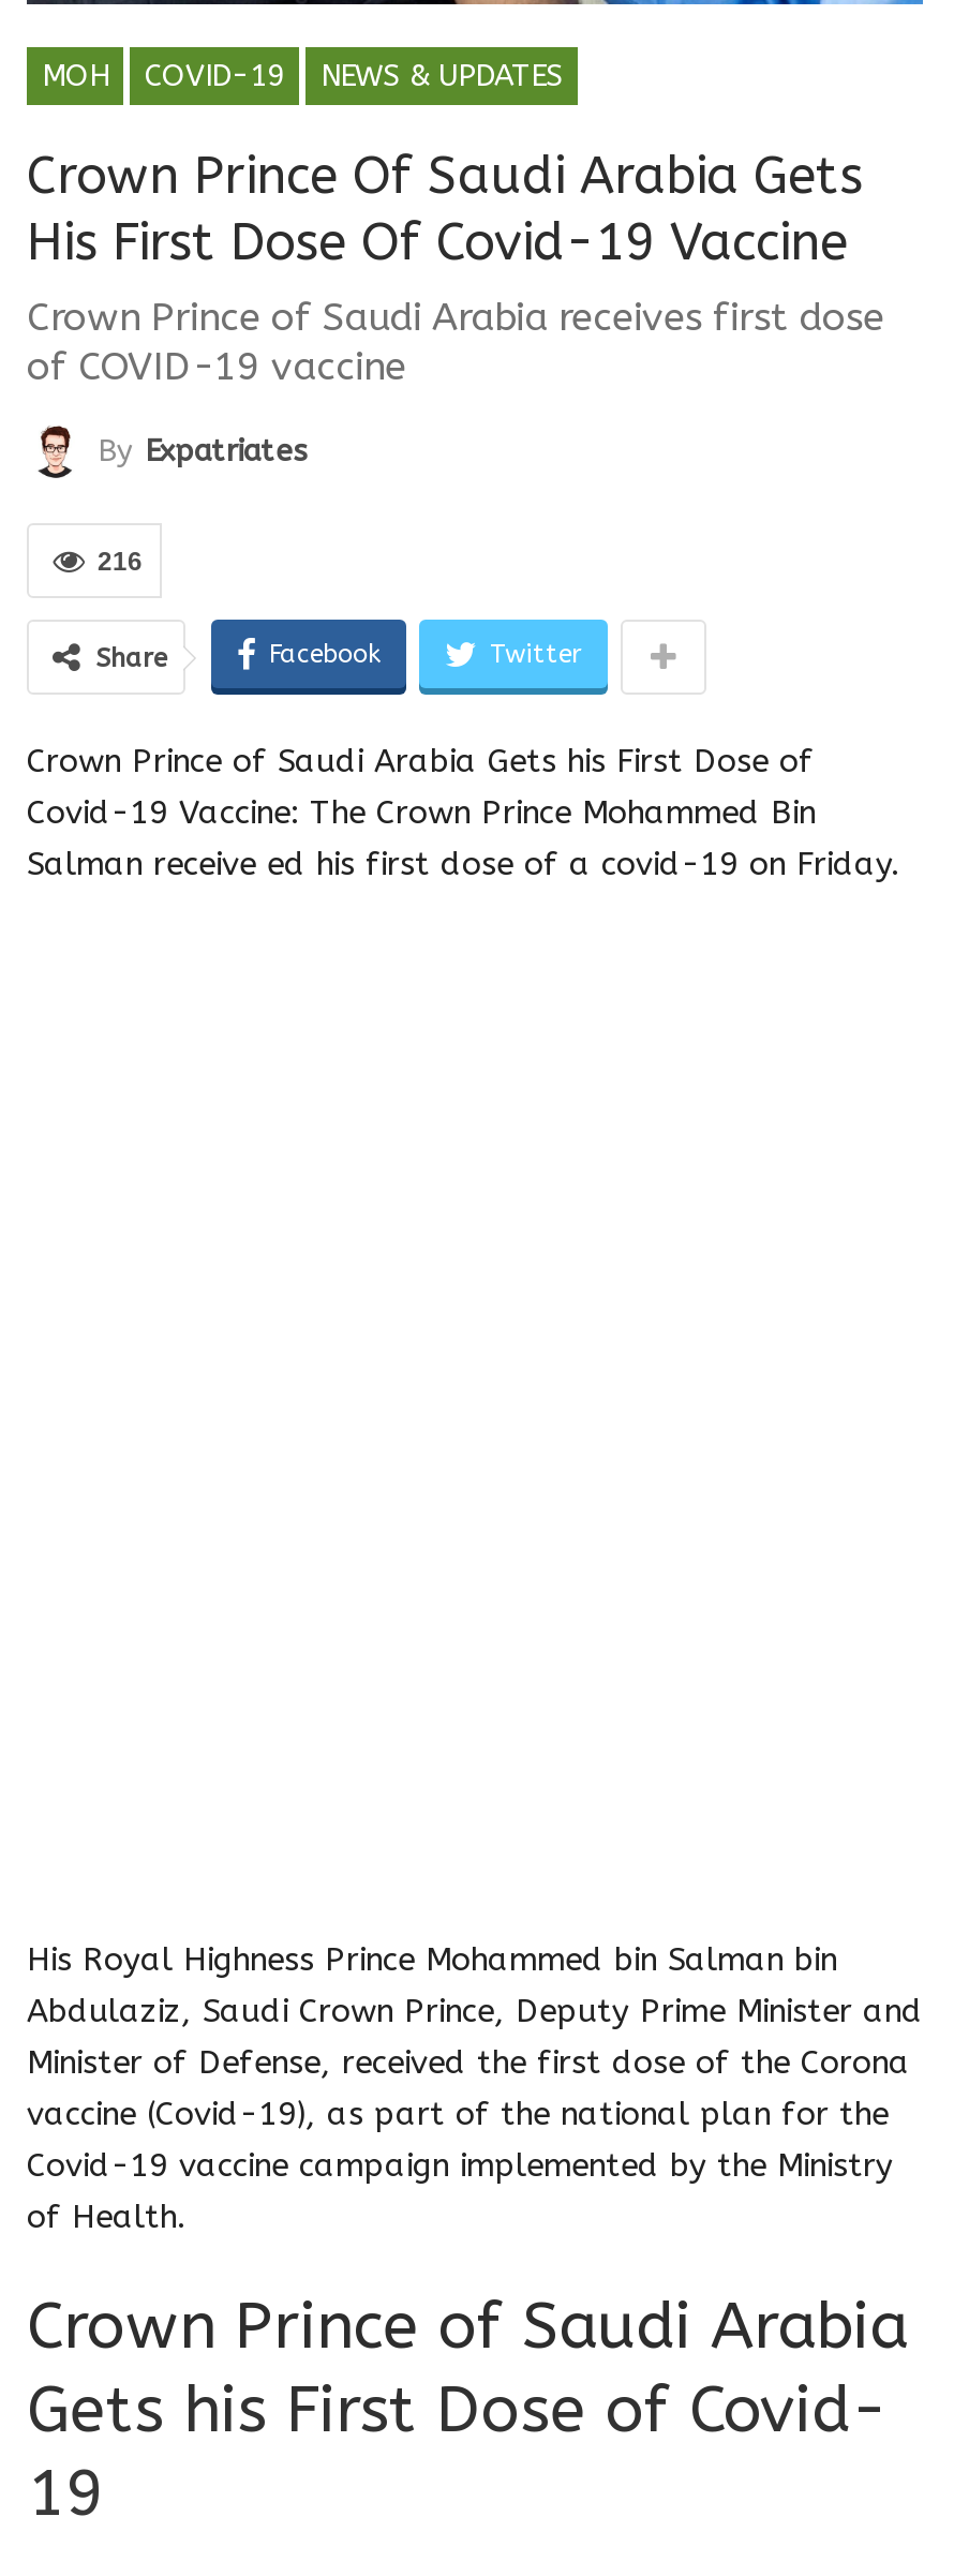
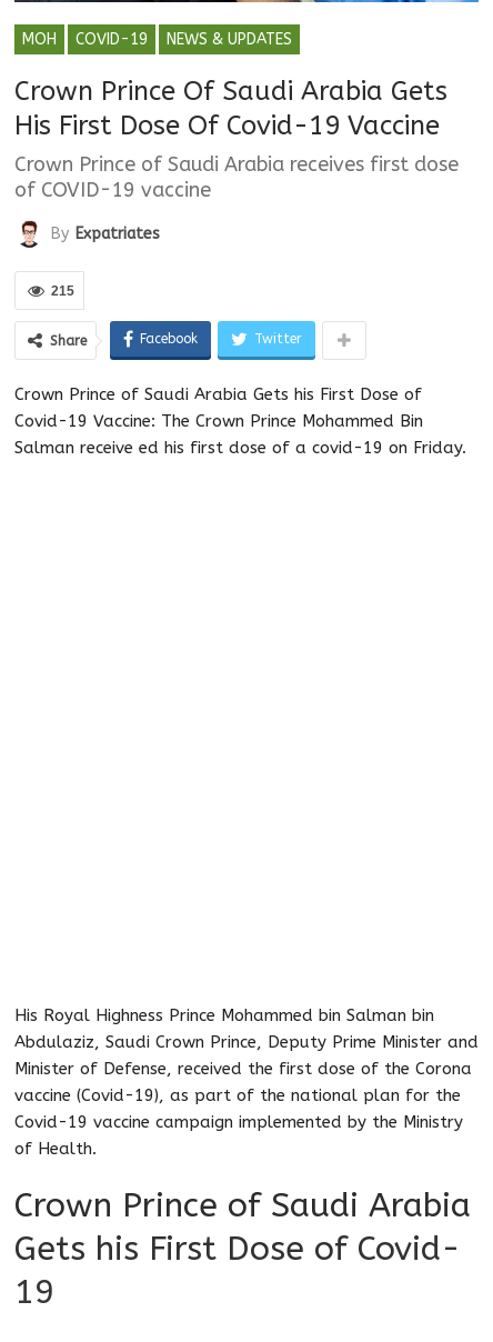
- 216
+ 215
